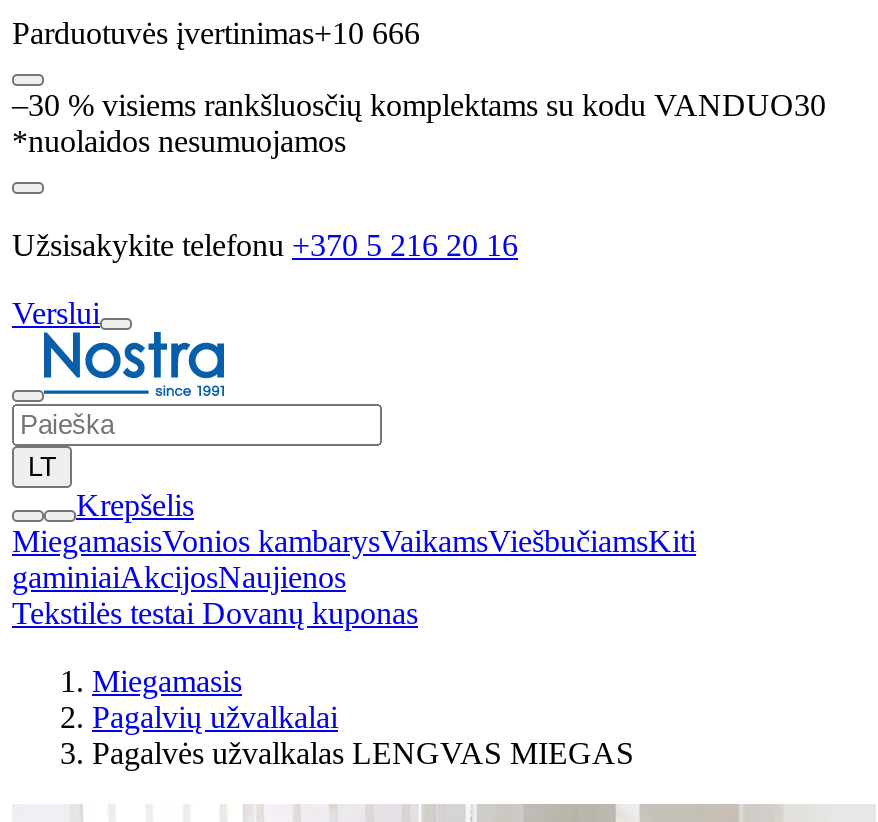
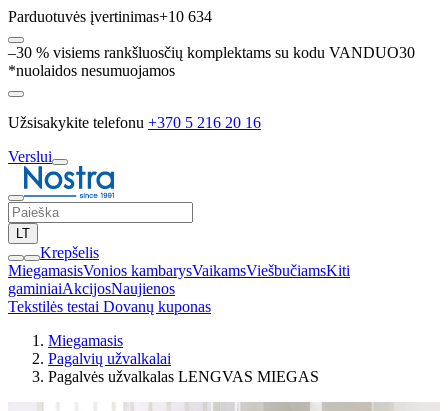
- Parduotuvės įvertinimas+10 666
+ Parduotuvės įvertinimas+10 634
